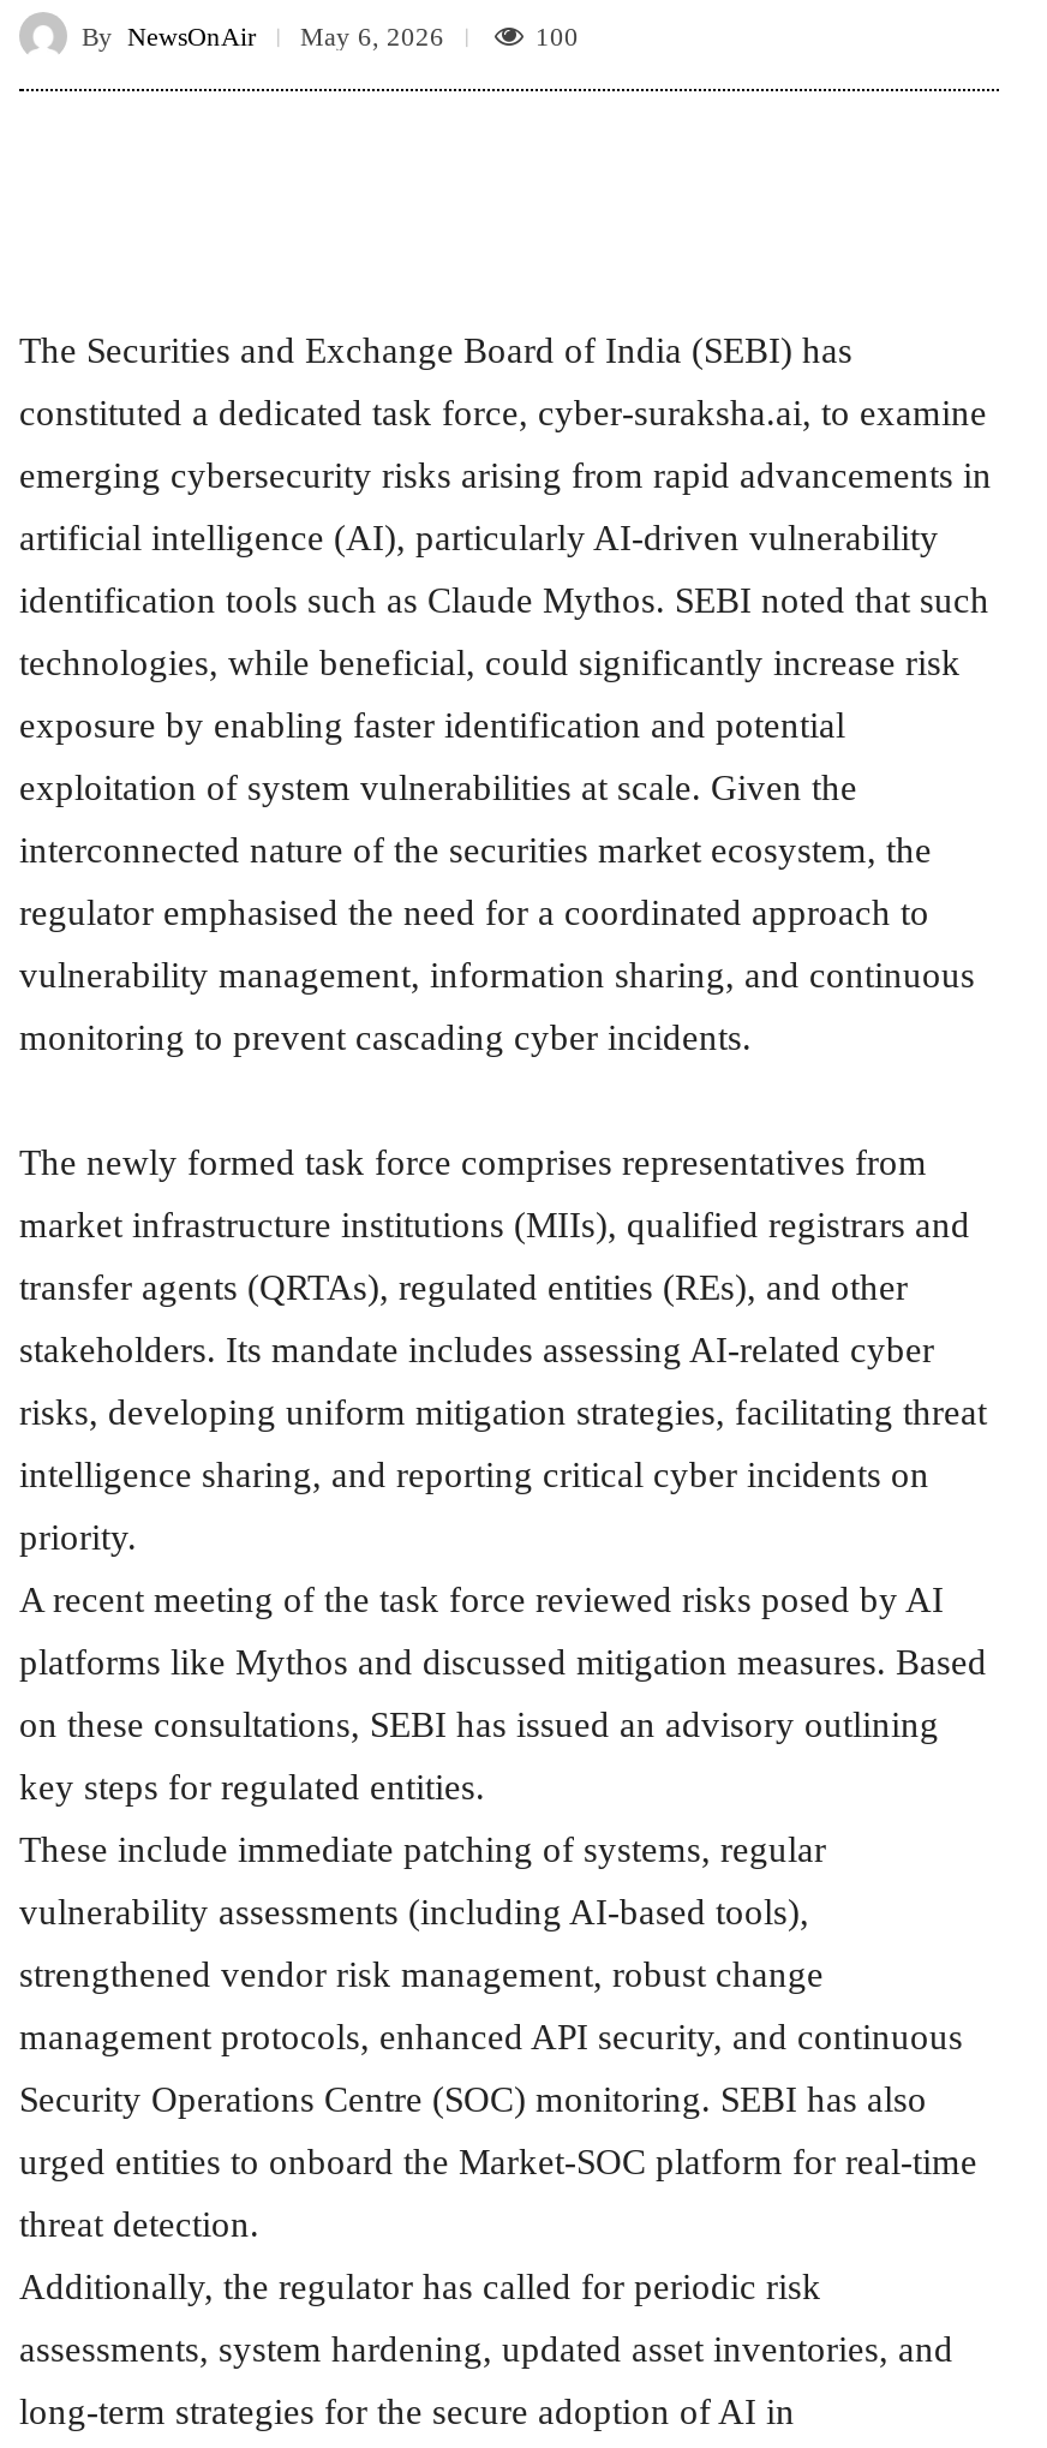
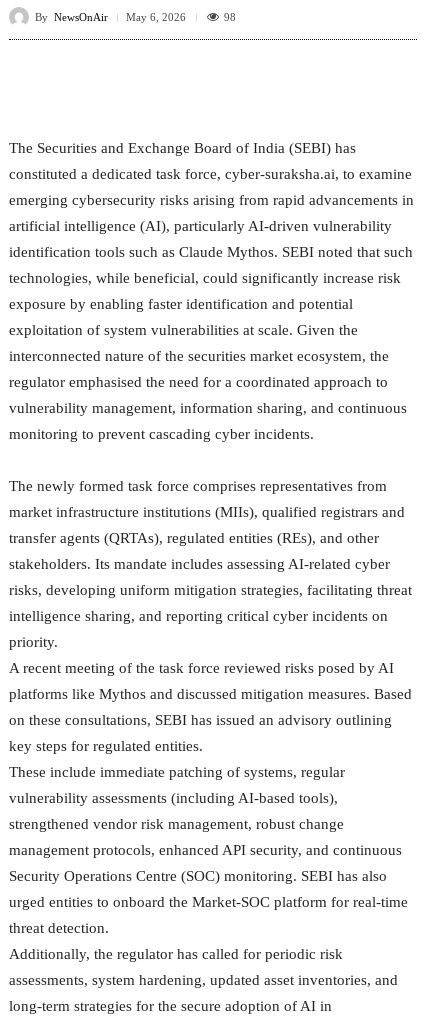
- 100
+ 98
